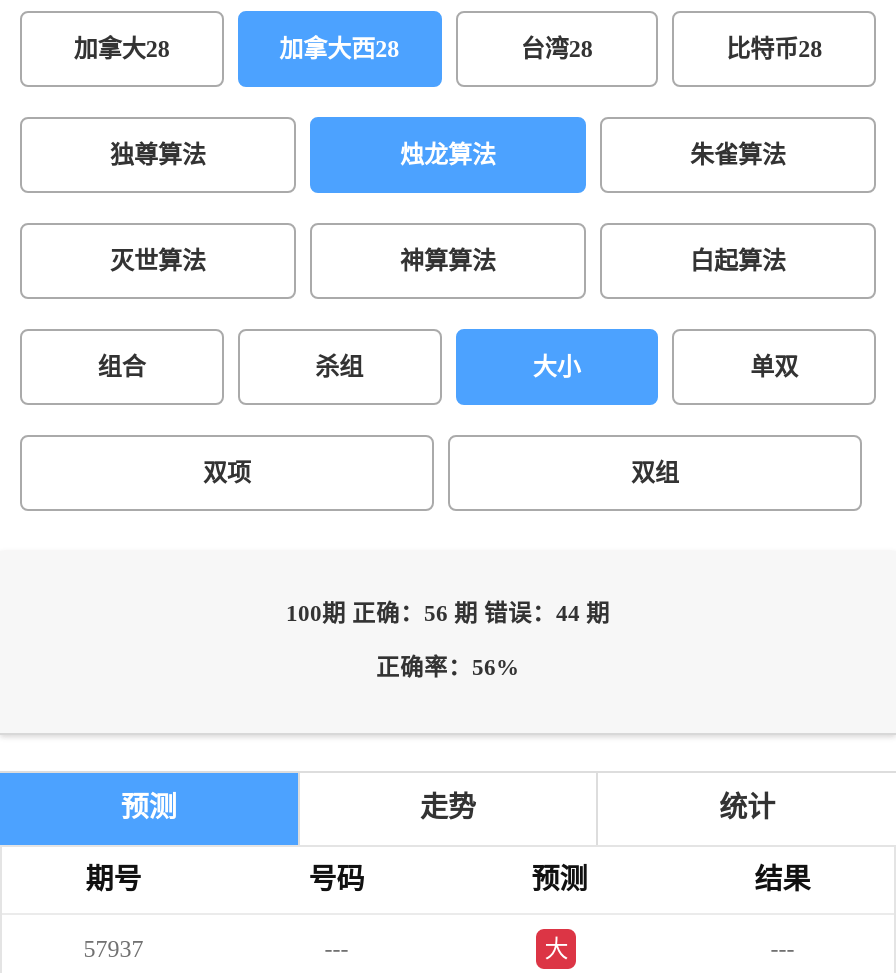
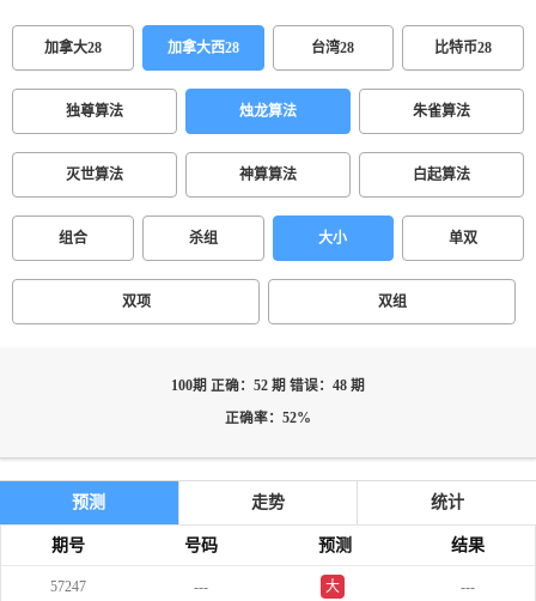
- 100期 正确：56 期 错误：44 期
+ 100期 正确：52 期 错误：48 期

- 正确率：56%
+ 正确率：52%

- 57937
+ 57247
